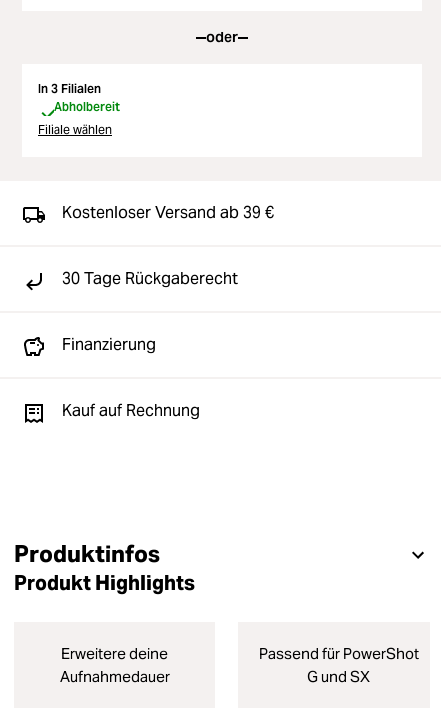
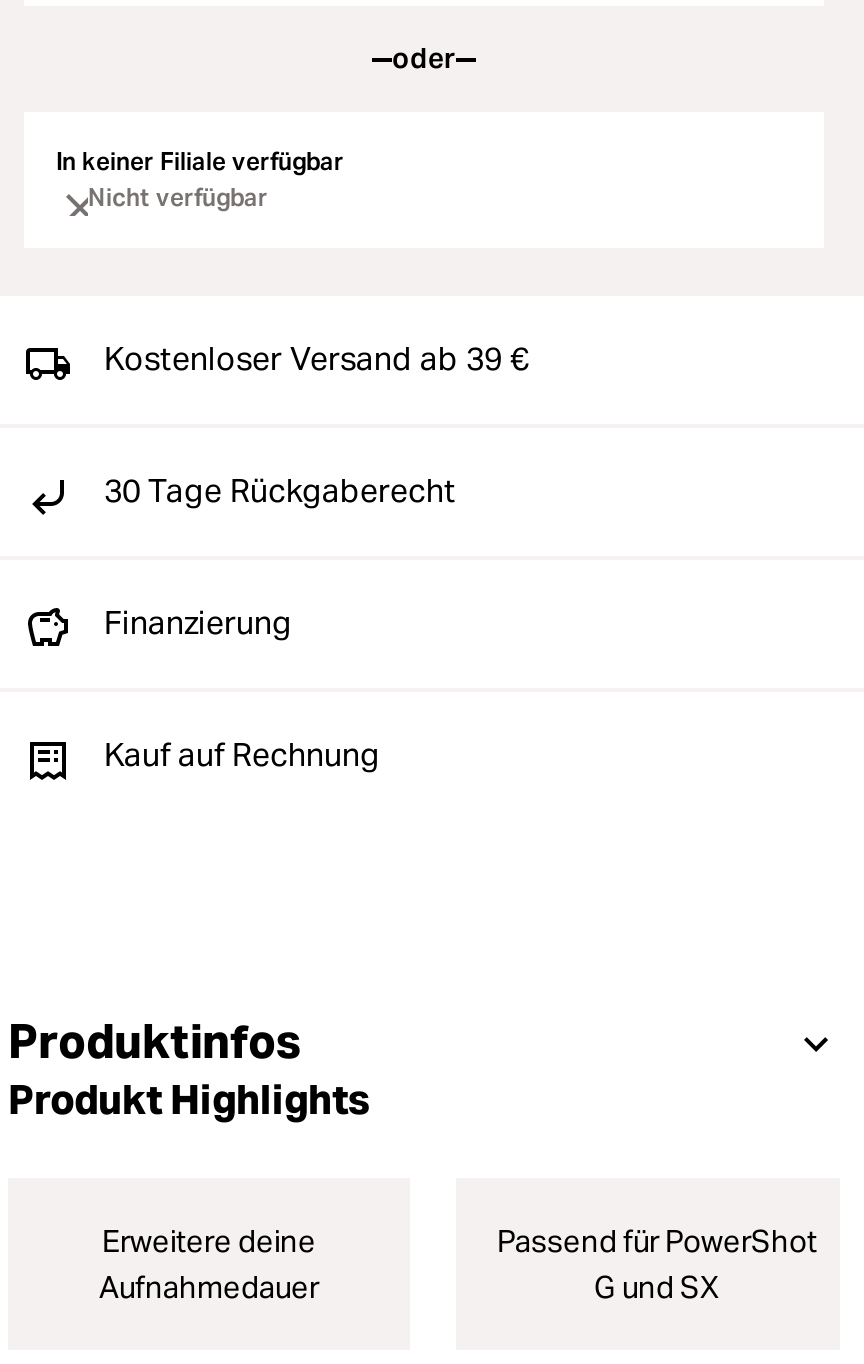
- In 3 Filialen
- Abholbereit
- Filiale wählen
+ In keiner Filiale verfügbar
+ Nicht verfügbar
